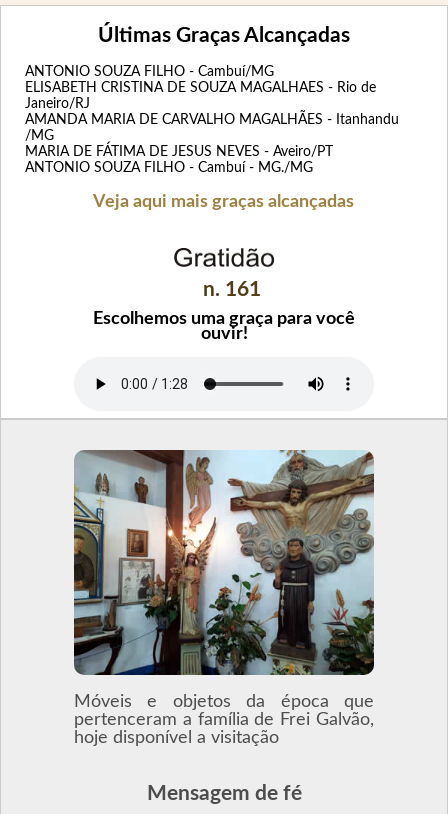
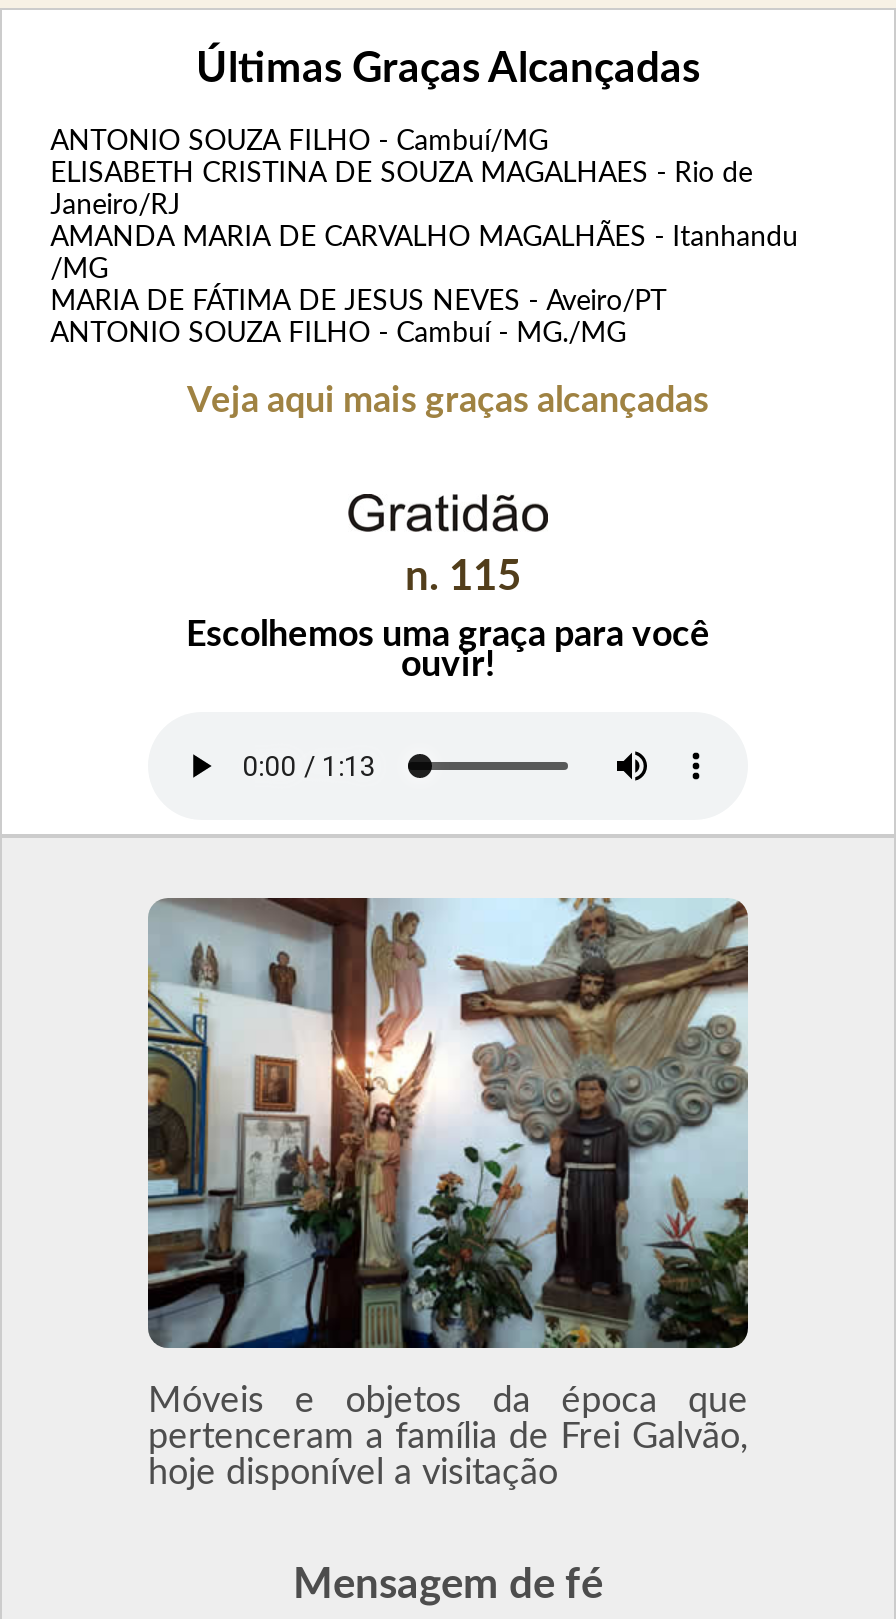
- n. 161
+ n. 115
